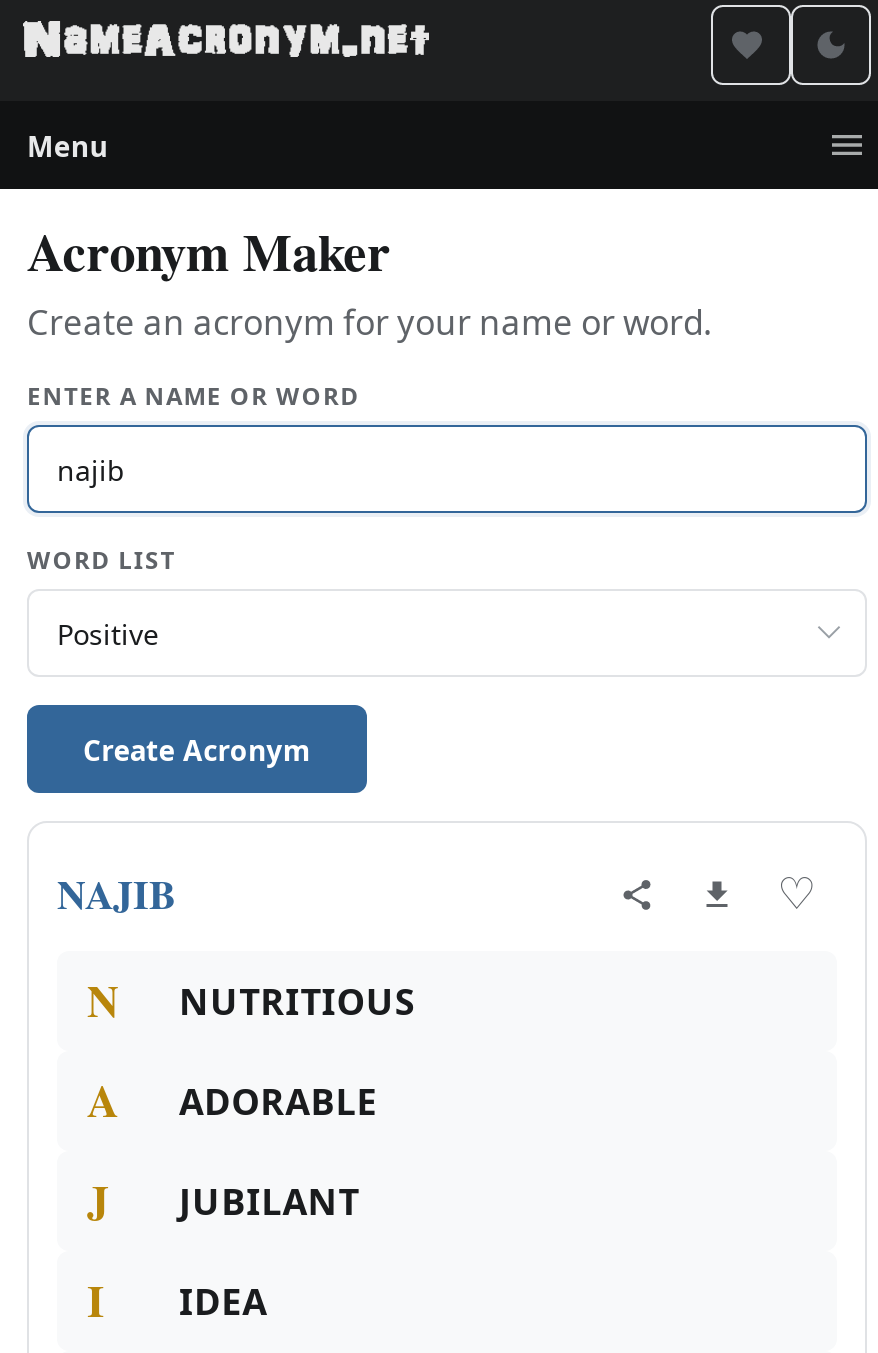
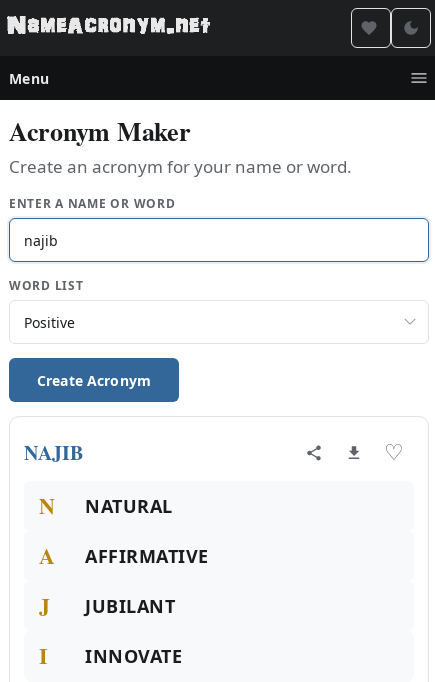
- NUTRITIOUS
+ NATURAL

- ADORABLE
+ AFFIRMATIVE

- IDEA
+ INNOVATE
